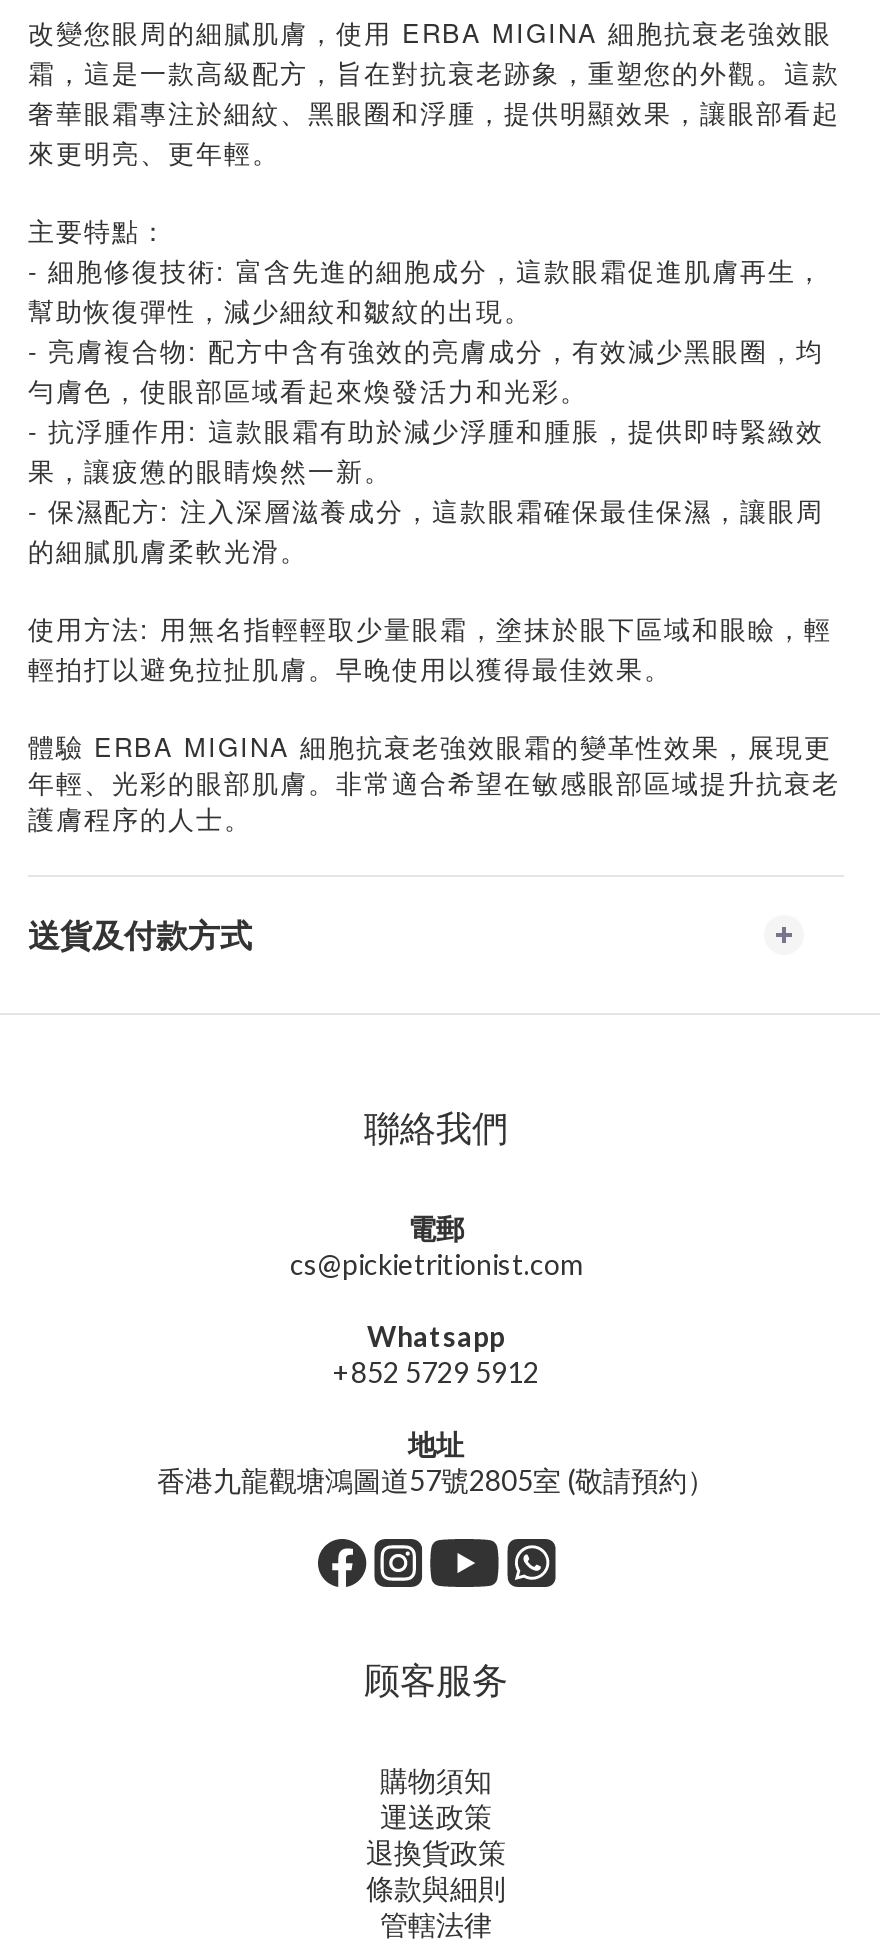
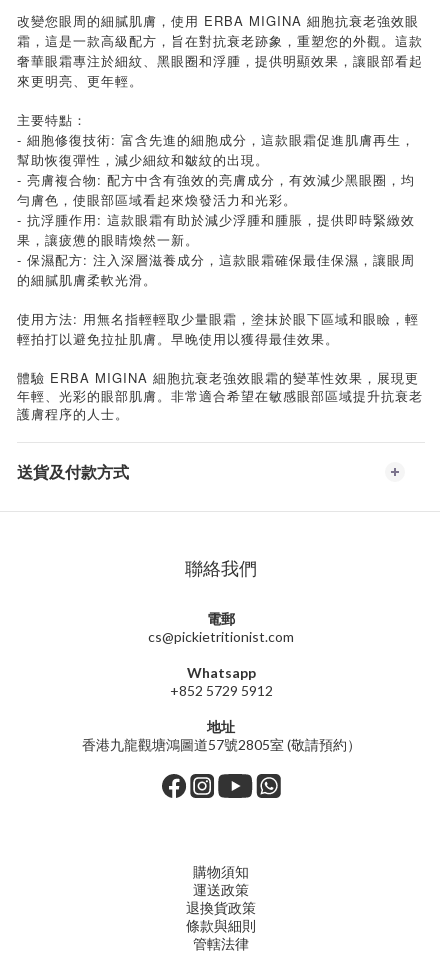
- 顾客服务
